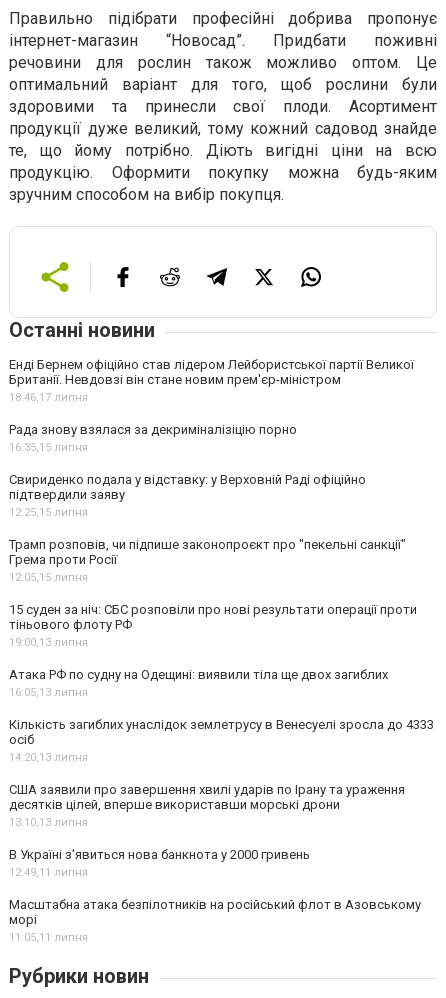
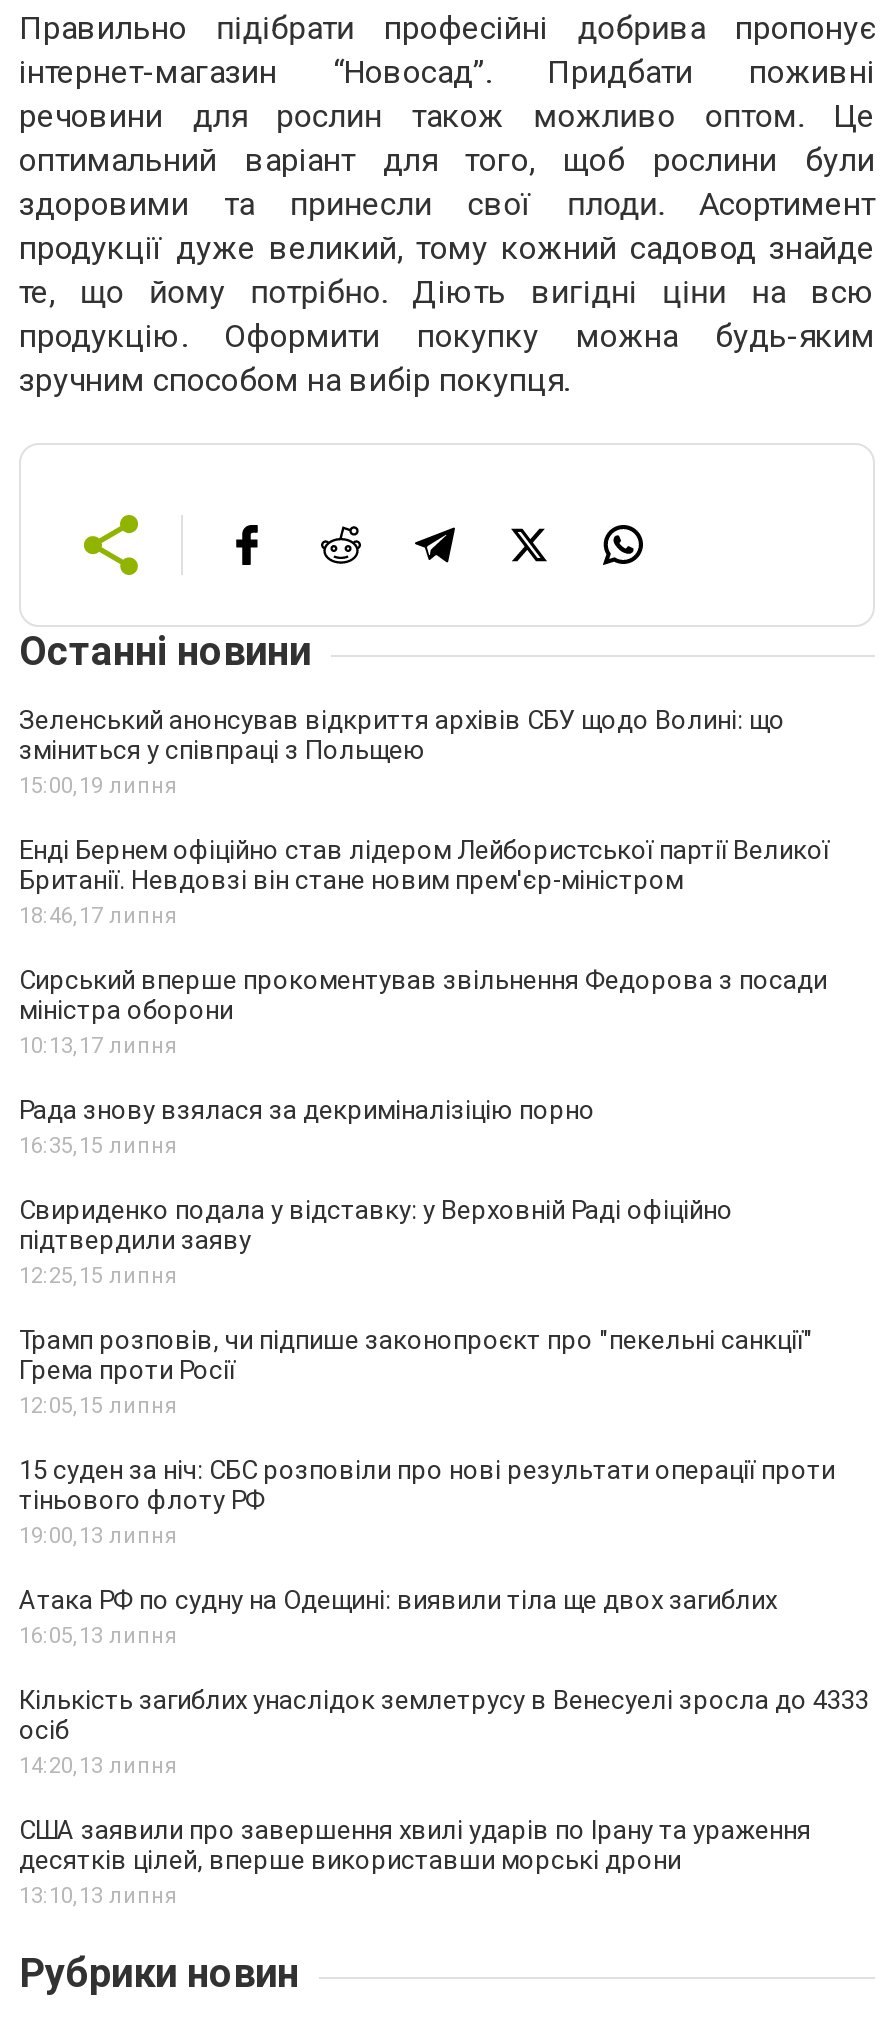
+ Зеленський анонсував відкриття архівів СБУ щодо Волині: що
+ зміниться у співпраці з Польщею
+ 15:00, 19 липня

moved down: Енді Бернем офіційно став лідером Лейбористської партії Великої | Британії. Невдовзі він стане новим прем'єр-міністром | 18:46, 17 липня

+ Сирський вперше прокоментував звільнення Федорова з посади
+ міністра оборони
+ 10:13, 17 липня

moved down: Рада знову взялася за декриміналізіцію порно | 16:35, 15 липня | Свириденко подала у відставку: у Верховній Раді офіційно | ... | десятків цілей, вперше використавши морські дрони | 13:10, 13 липня

- В Україні з'явиться нова банкнота у 2000 гривень
- 12:49,11 липня
- Масштабна атака безпілотників на російський флот в Азовському
- морі
- 11:05,11 липня
